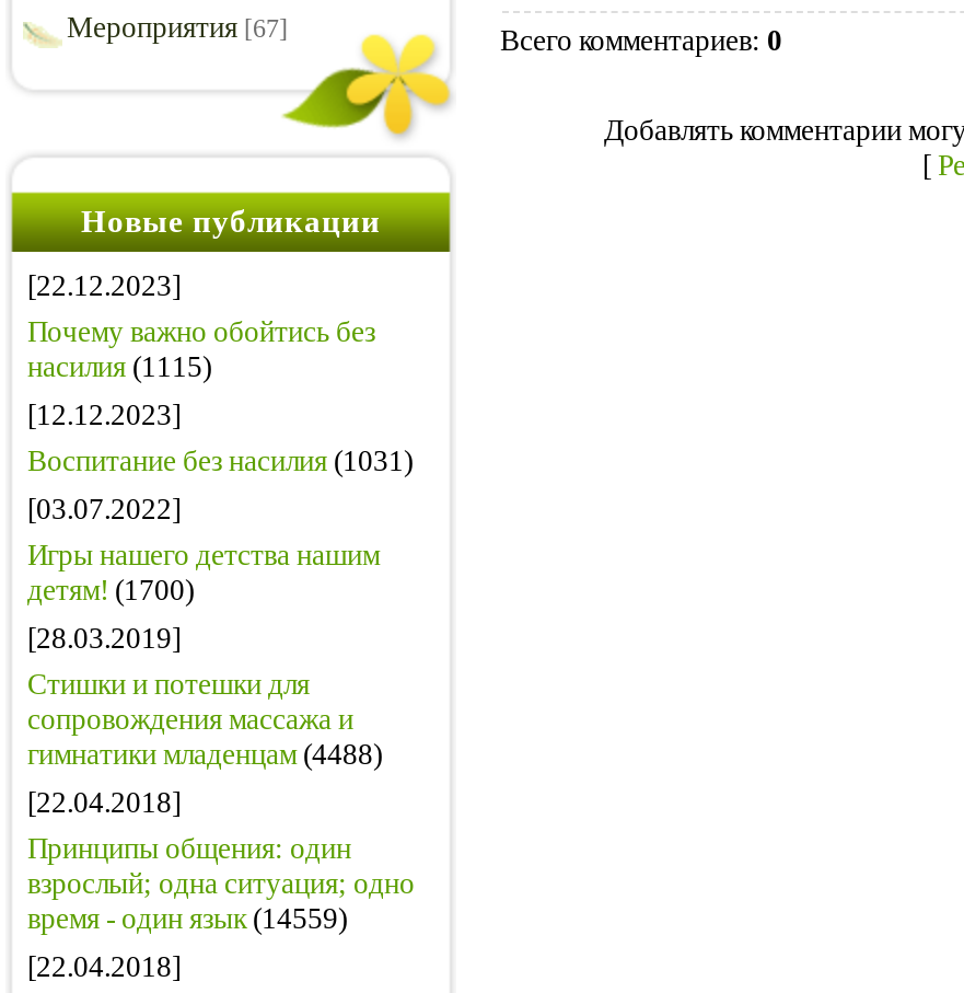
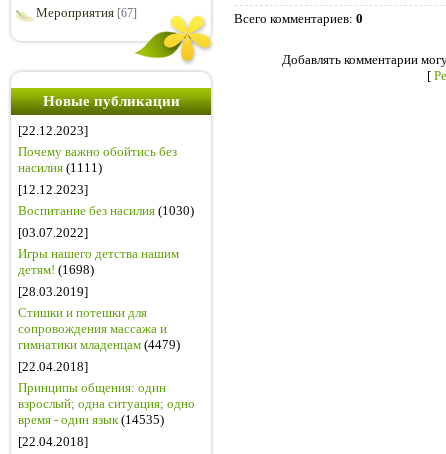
- насилия (1115)
+ насилия (1111)

- Воспитание без насилия (1031)
+ Воспитание без насилия (1030)

- детям! (1700)
+ детям! (1698)

- гимнатики младенцам (4488)
+ гимнатики младенцам (4479)

- время - один язык (14559)
+ время - один язык (14535)
